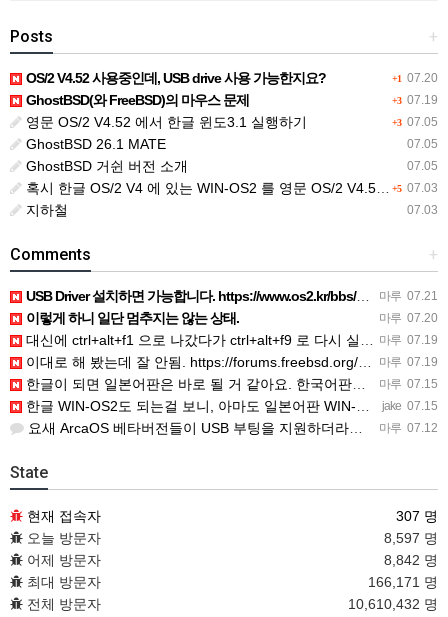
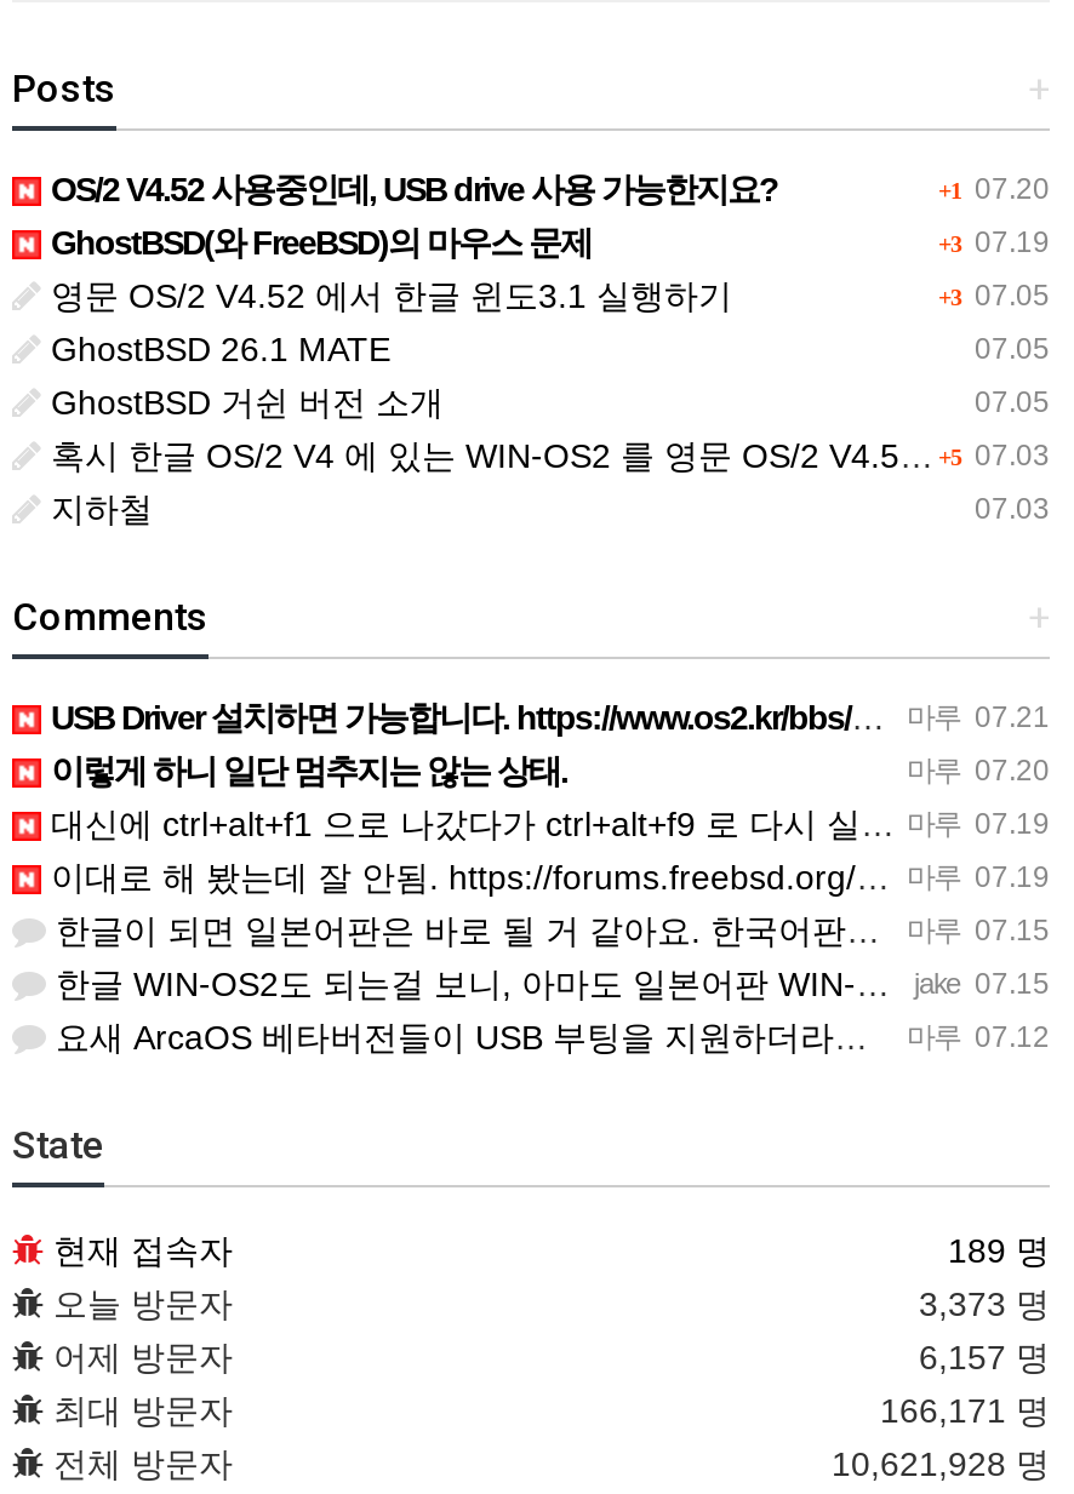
- 307 명
+ 189 명

- 8,597 명
+ 3,373 명

- 8,842 명
+ 6,157 명

- 10,610,432 명
+ 10,621,928 명
